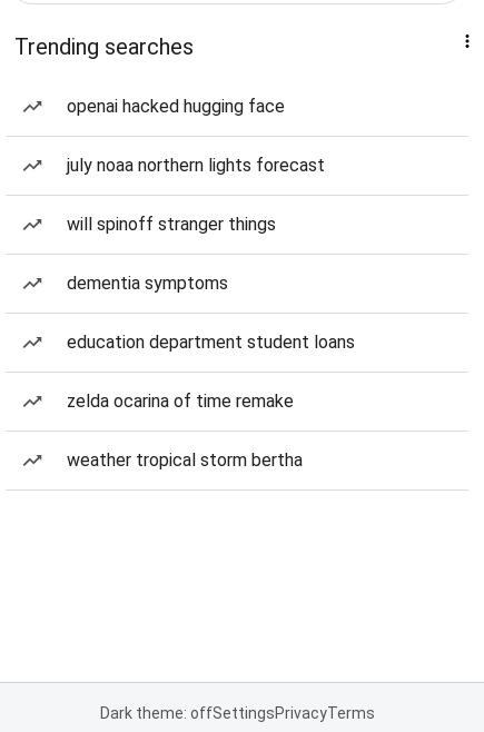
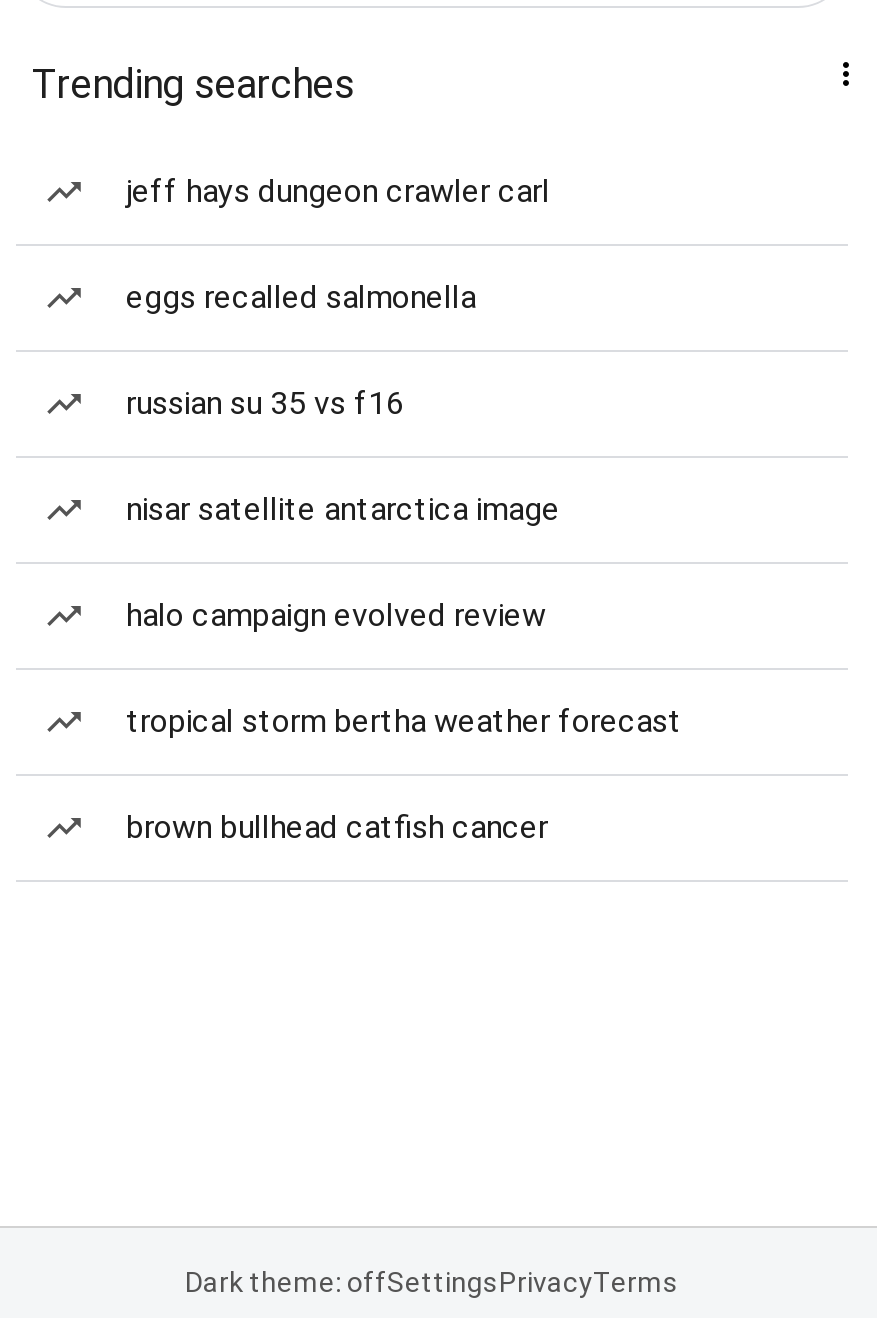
- openai hacked hugging face
+ jeff hays dungeon crawler carl

- july noaa northern lights forecast
+ eggs recalled salmonella

- will spinoff stranger things
+ russian su 35 vs f16

- dementia symptoms
+ nisar satellite antarctica image

- education department student loans
+ halo campaign evolved review

- zelda ocarina of time remake
+ tropical storm bertha weather forecast

- weather tropical storm bertha
+ brown bullhead catfish cancer
